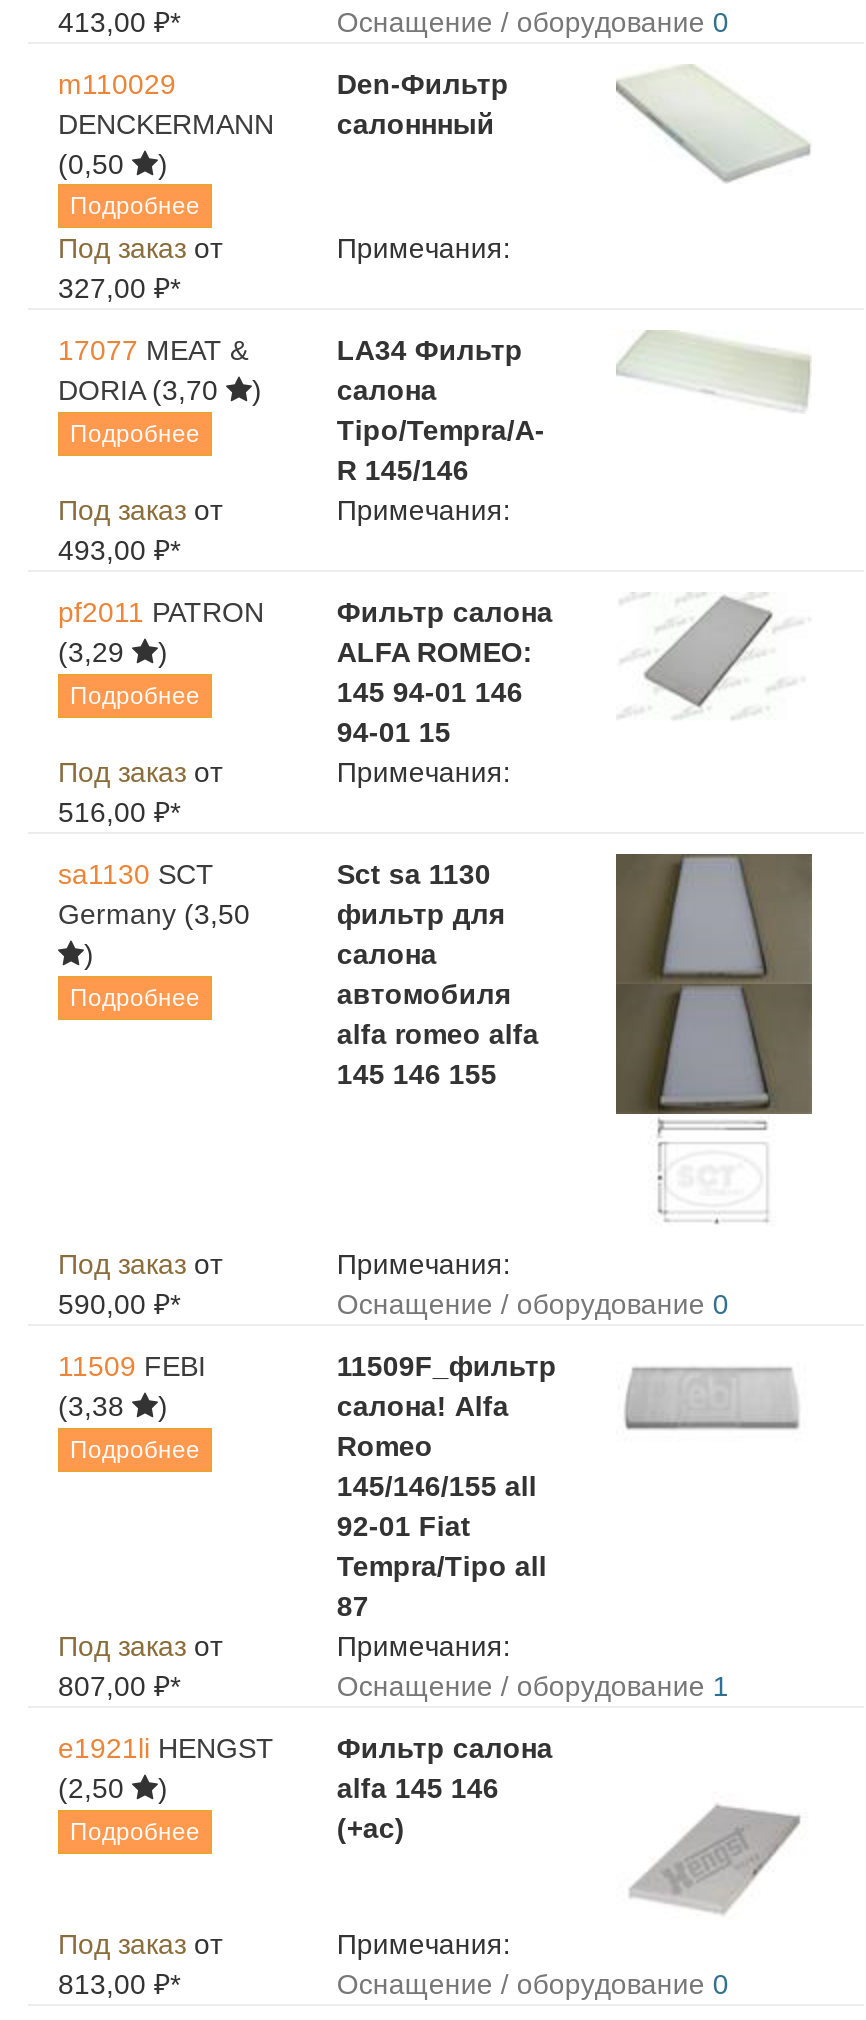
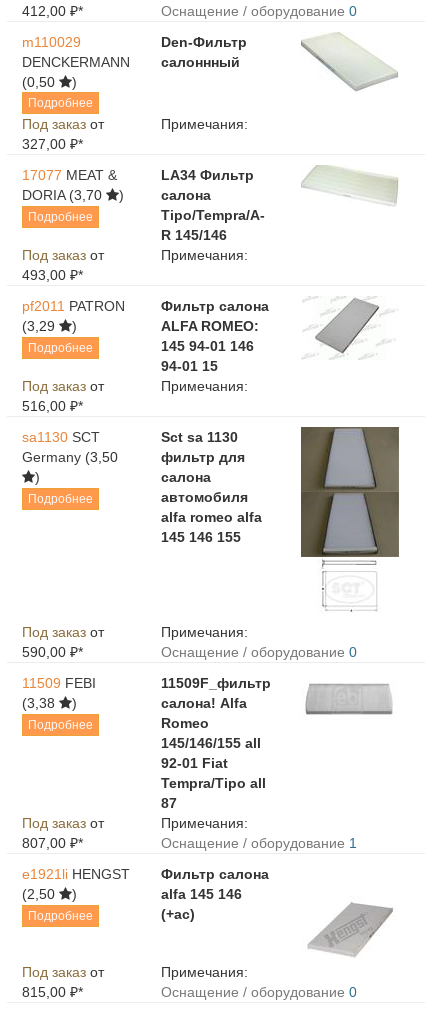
- 413,00 ₽*
+ 412,00 ₽*

- 813,00 ₽*
+ 815,00 ₽*
